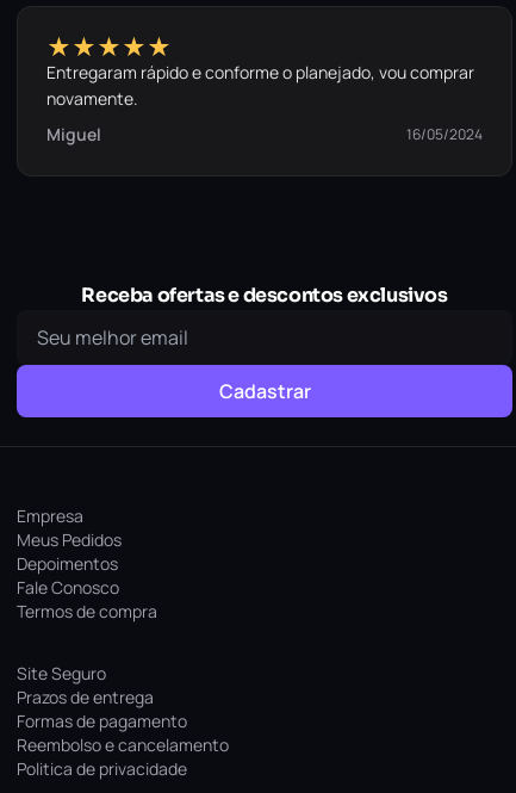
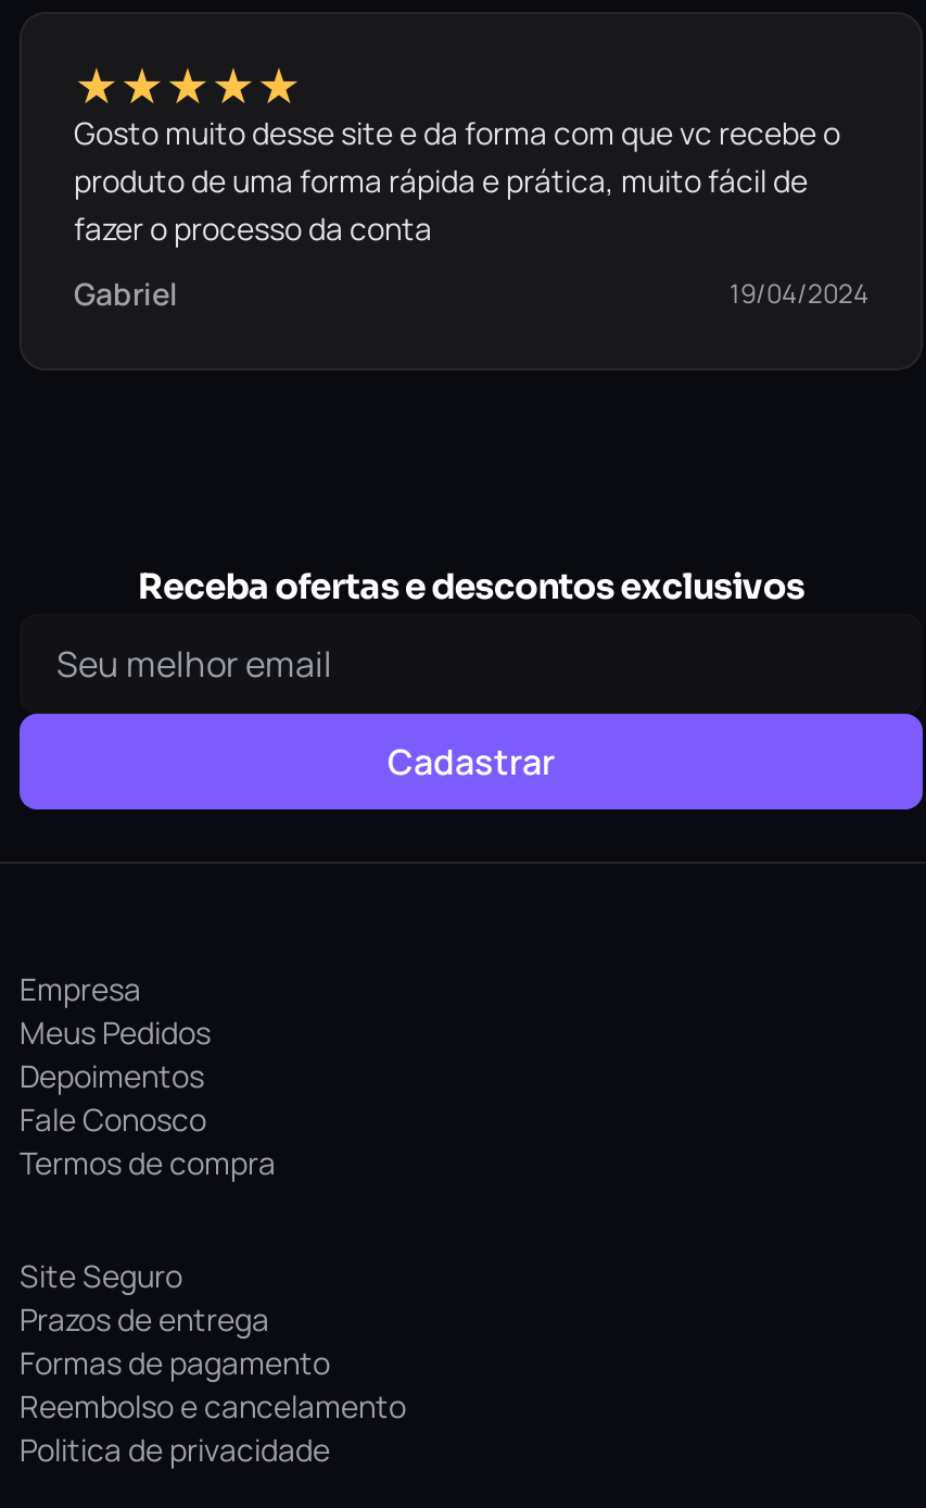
- Entregaram rápido e conforme o planejado, vou comprar
- novamente.
+ Gosto muito desse site e da forma com que vc recebe o
+ produto de uma forma rápida e prática, muito fácil de
+ fazer o processo da conta

- Miguel
- 16/05/2024
+ Gabriel
+ 19/04/2024
